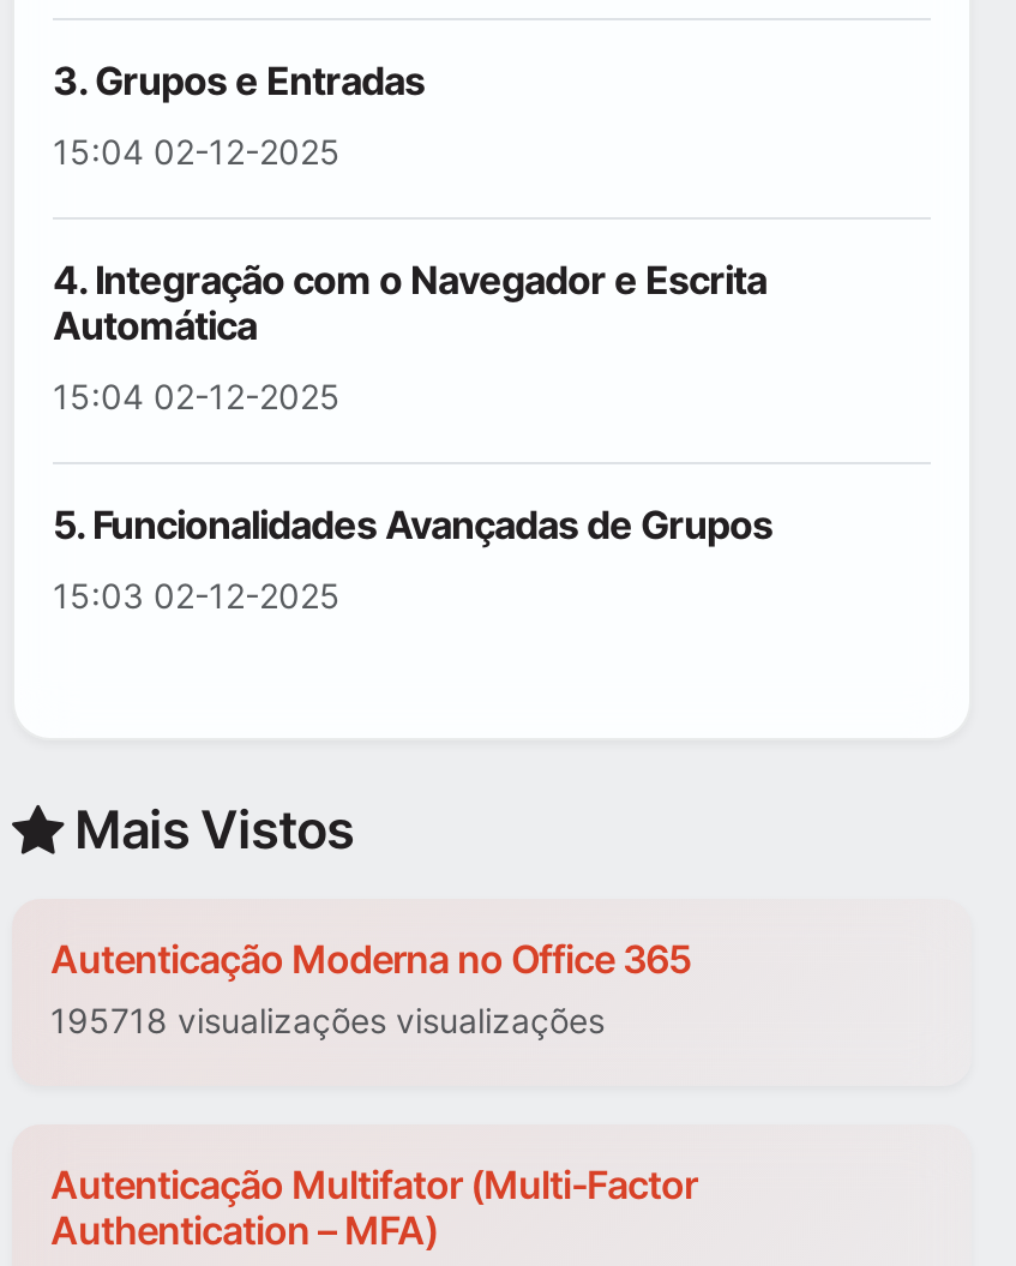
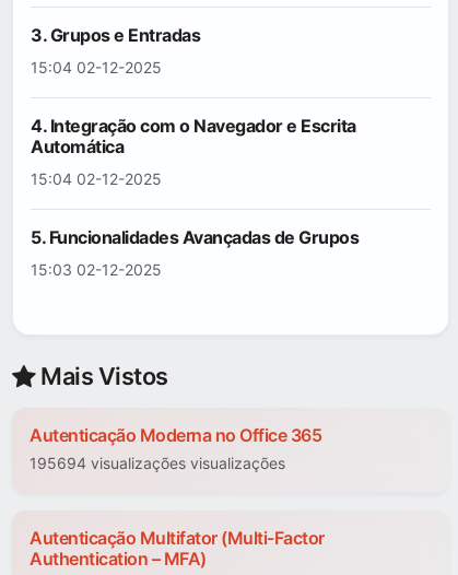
- 195718 visualizações visualizações
+ 195694 visualizações visualizações
